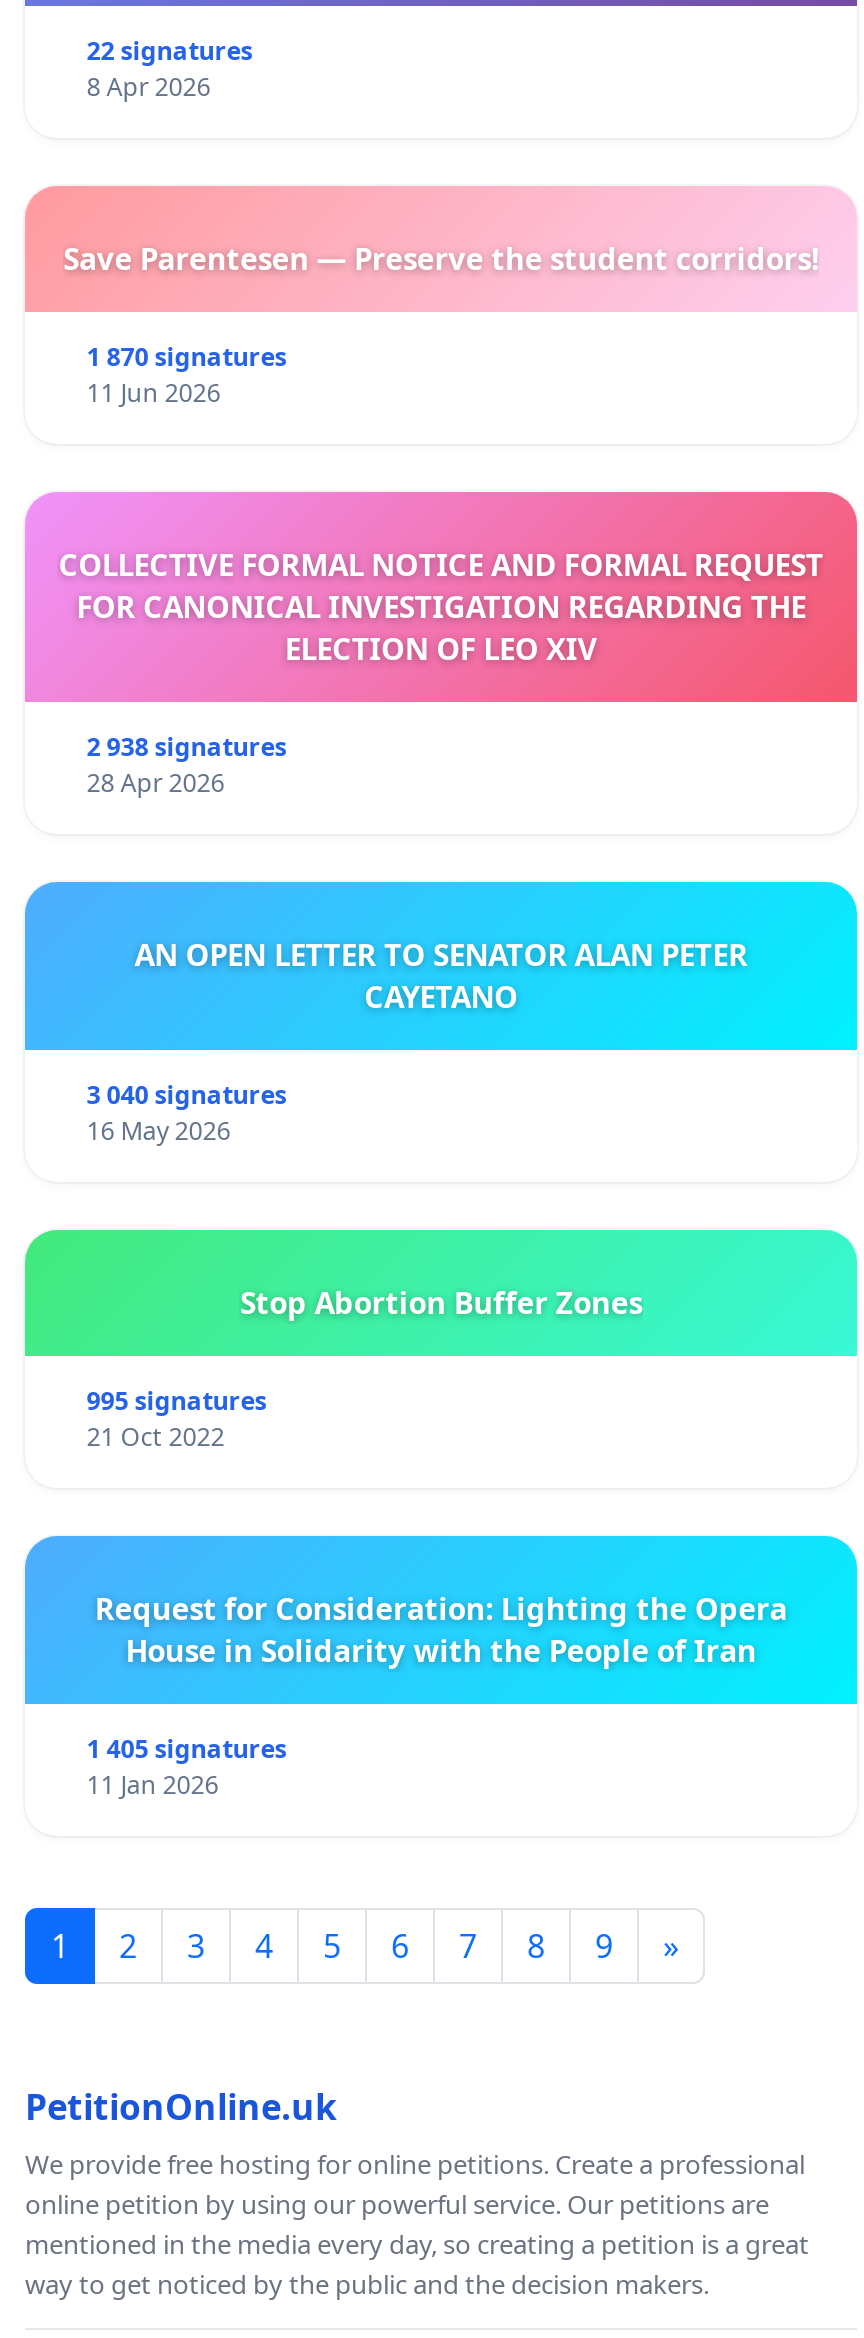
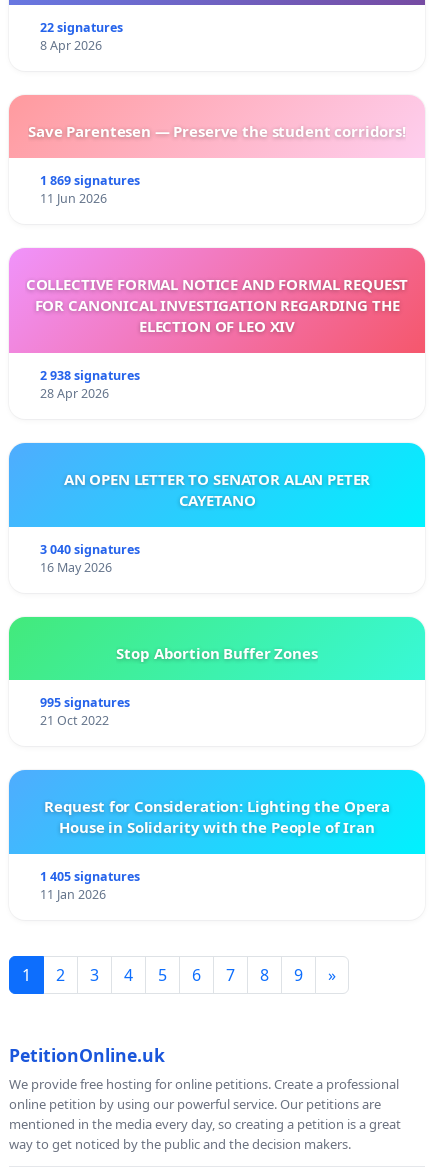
- 1 870 signatures
+ 1 869 signatures
